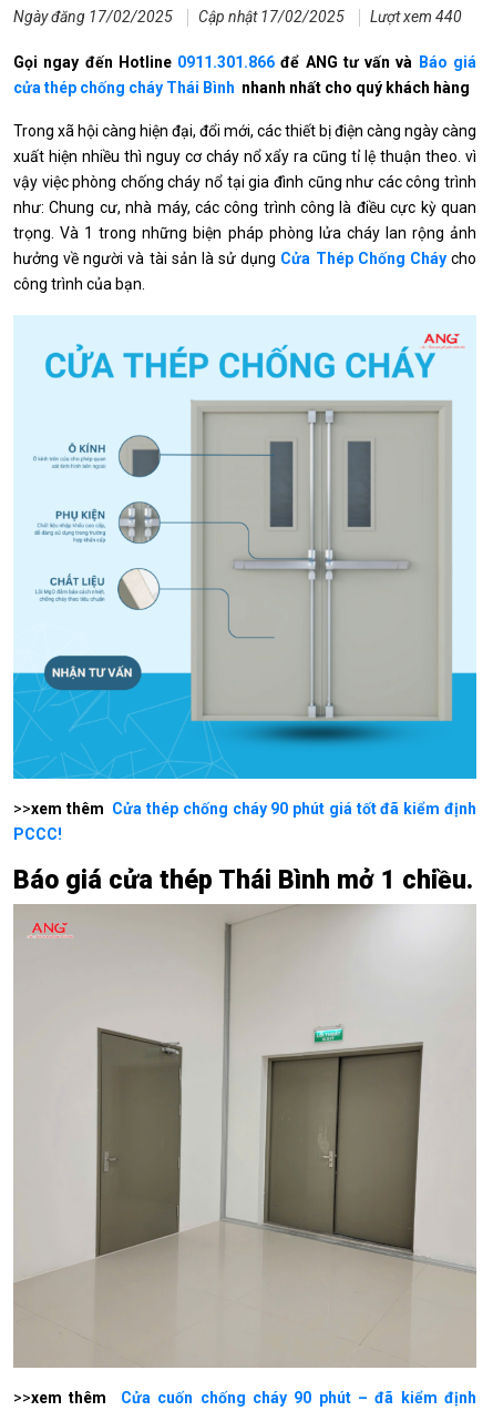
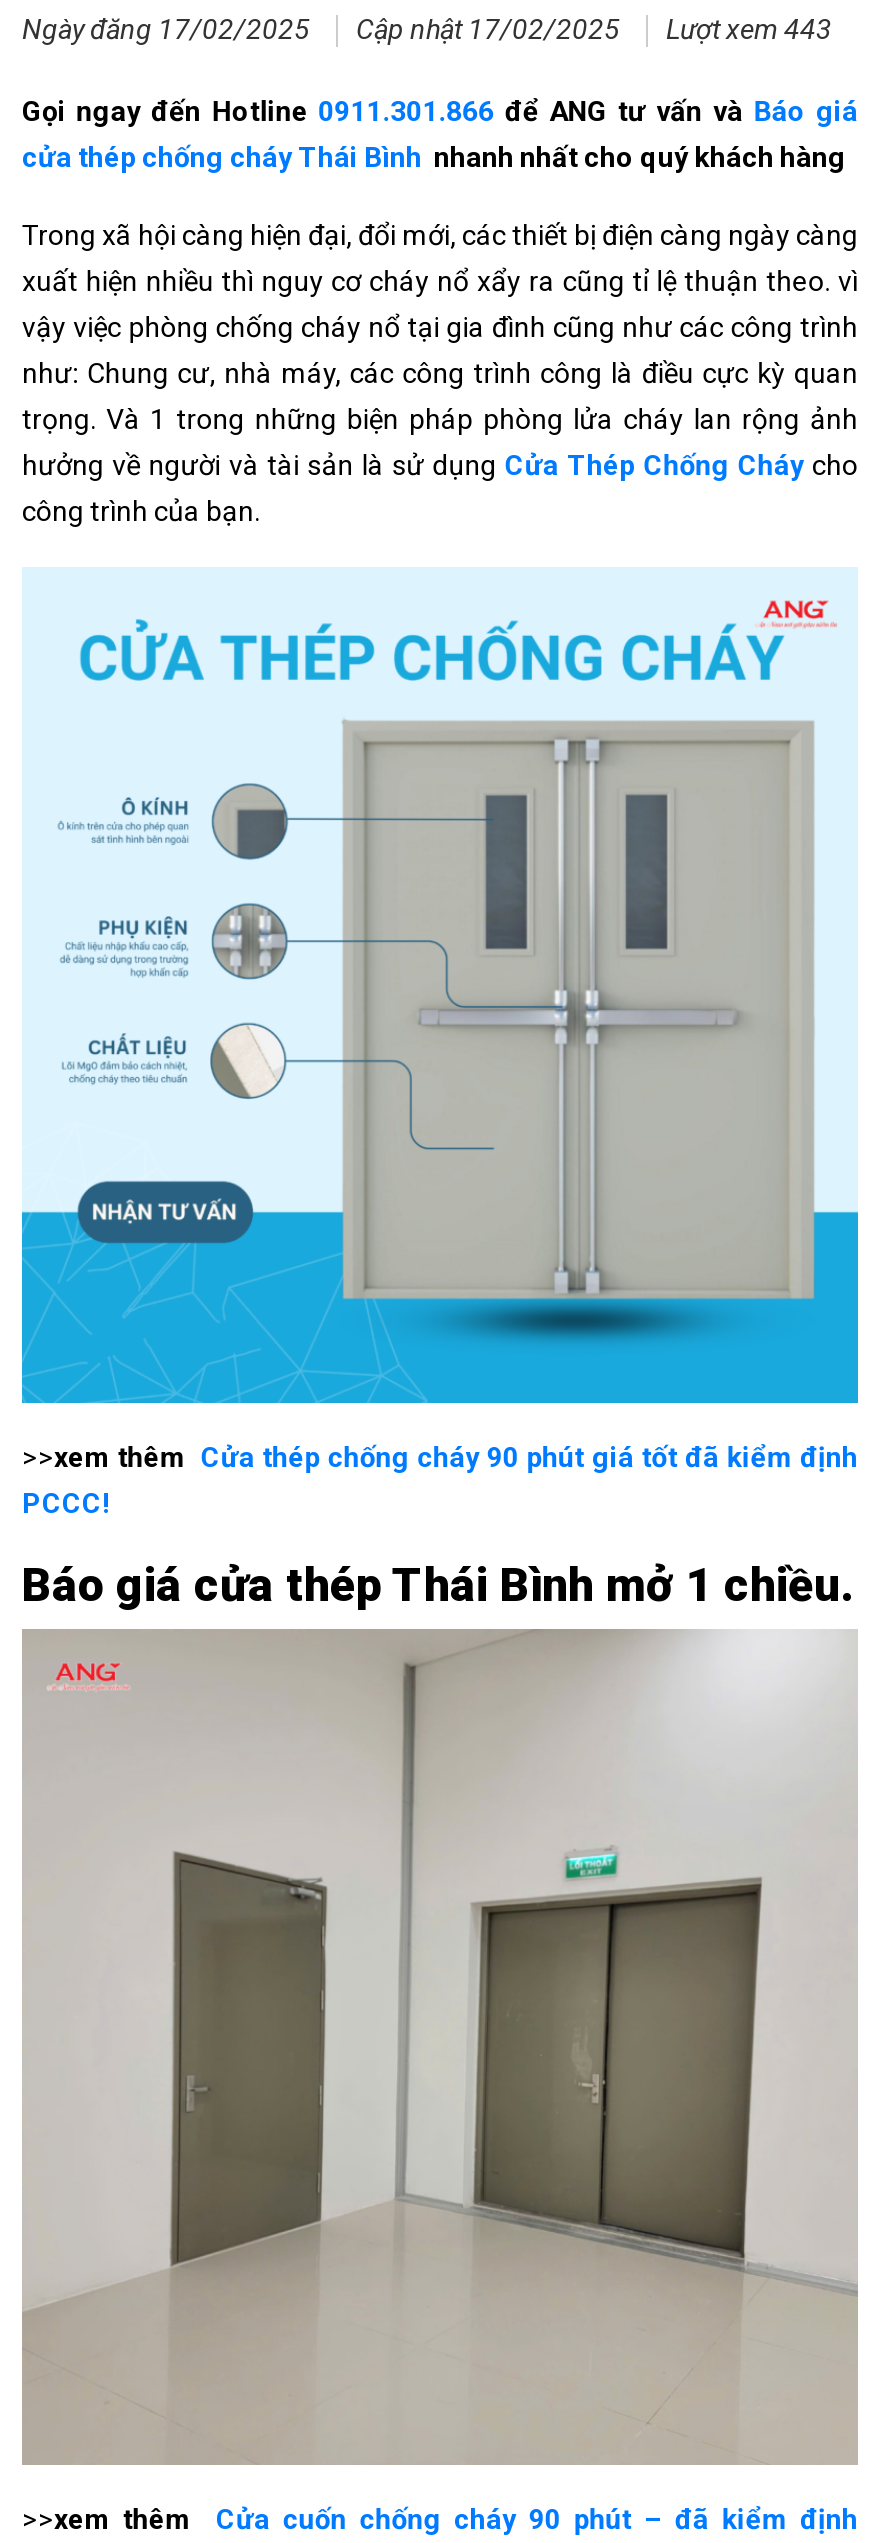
- Ngày đăng 17/02/2025 Cập nhật 17/02/2025 Lượt xem 440
+ Ngày đăng 17/02/2025 Cập nhật 17/02/2025 Lượt xem 443
